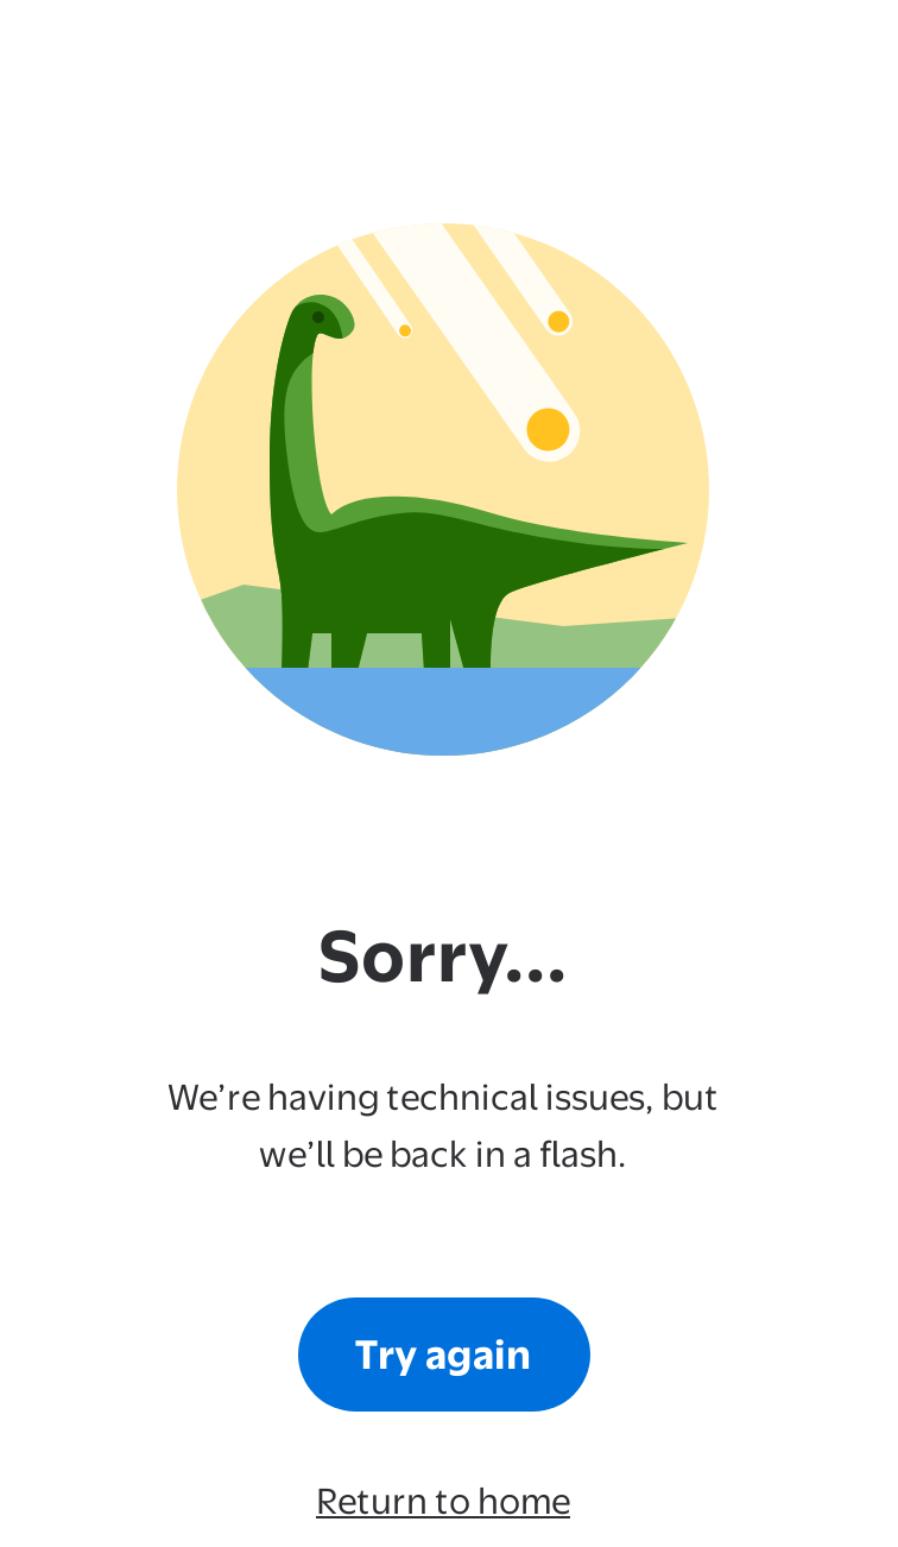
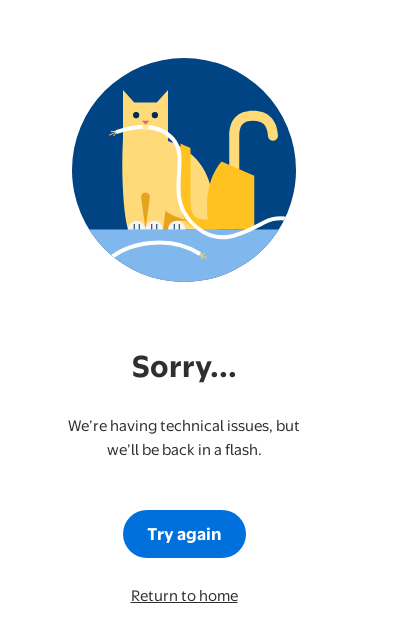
- [image]
+ [image]
